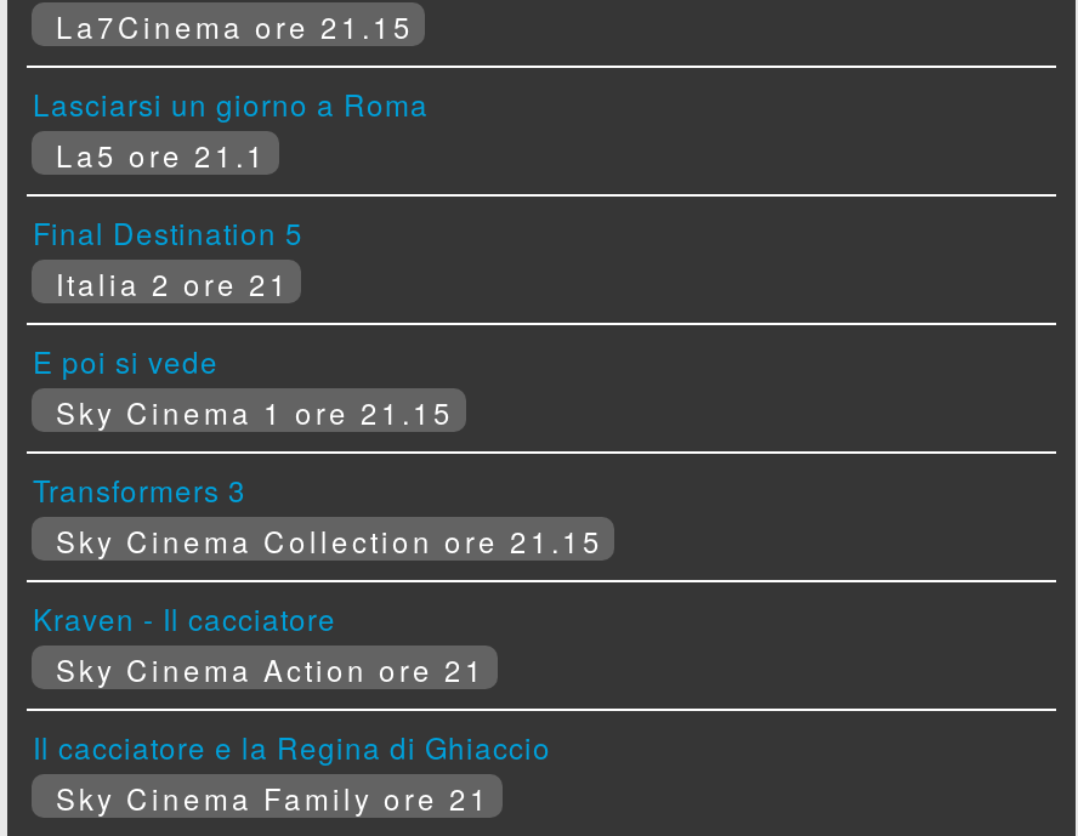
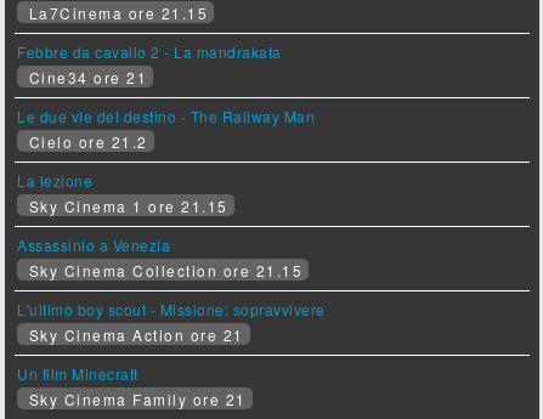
- Lasciarsi un giorno a Roma
- La5 ore 21.1
+ Febbre da cavallo 2 - La mandrakata
+ Cine34 ore 21

- Final Destination 5
- Italia 2 ore 21
+ Le due vie del destino - The Railway Man
+ Cielo ore 21.2

- E poi si vede
+ La lezione

- Transformers 3
+ Assassinio a Venezia

- Kraven - Il cacciatore
+ L'ultimo boy scout - Missione: sopravvivere

- Il cacciatore e la Regina di Ghiaccio
+ Un film Minecraft
